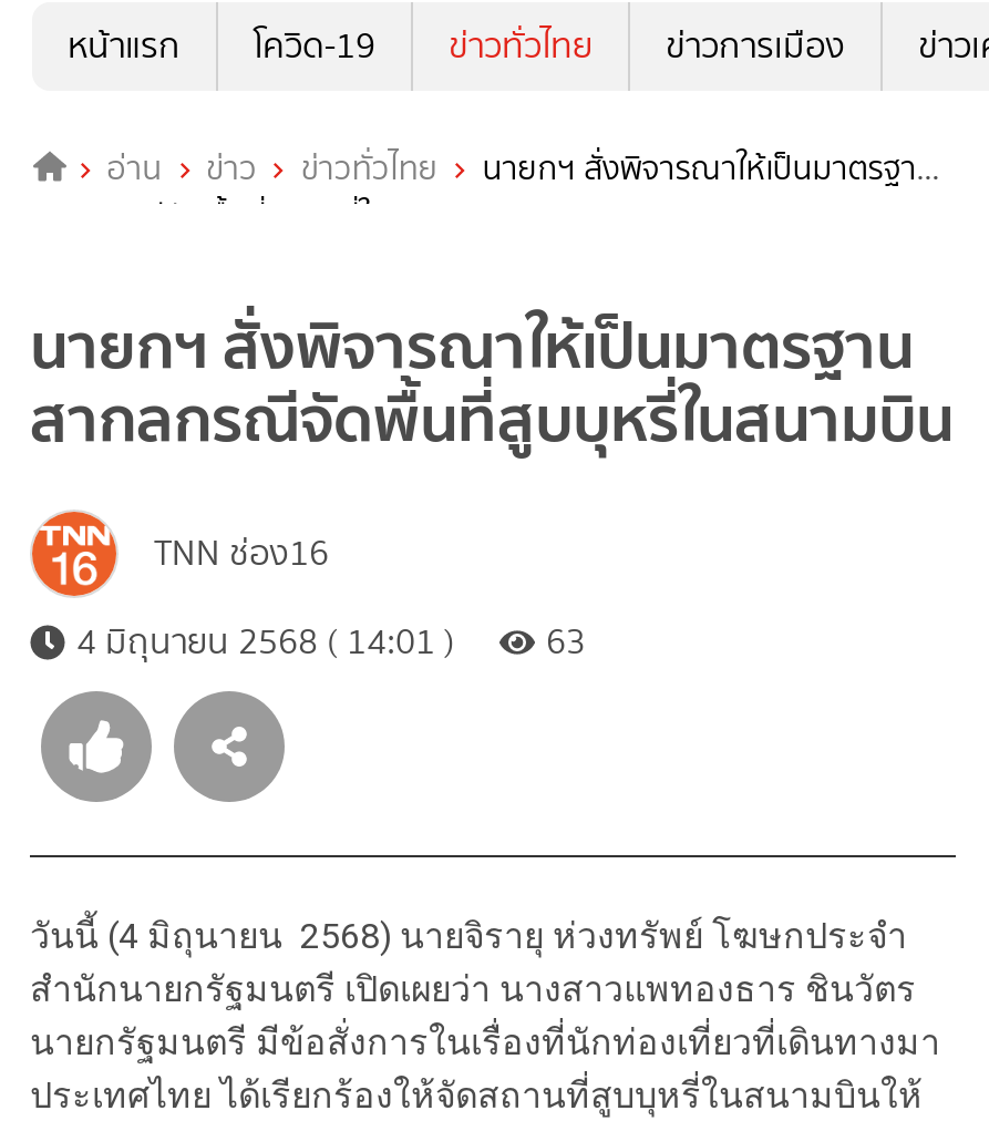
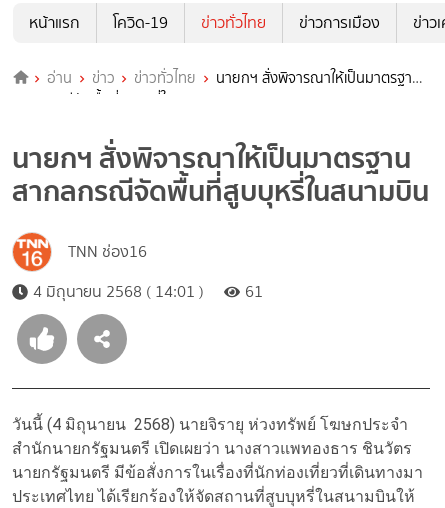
- 4 มิถุนายน 2568 ( 14:01 ) 63
+ 4 มิถุนายน 2568 ( 14:01 ) 61
